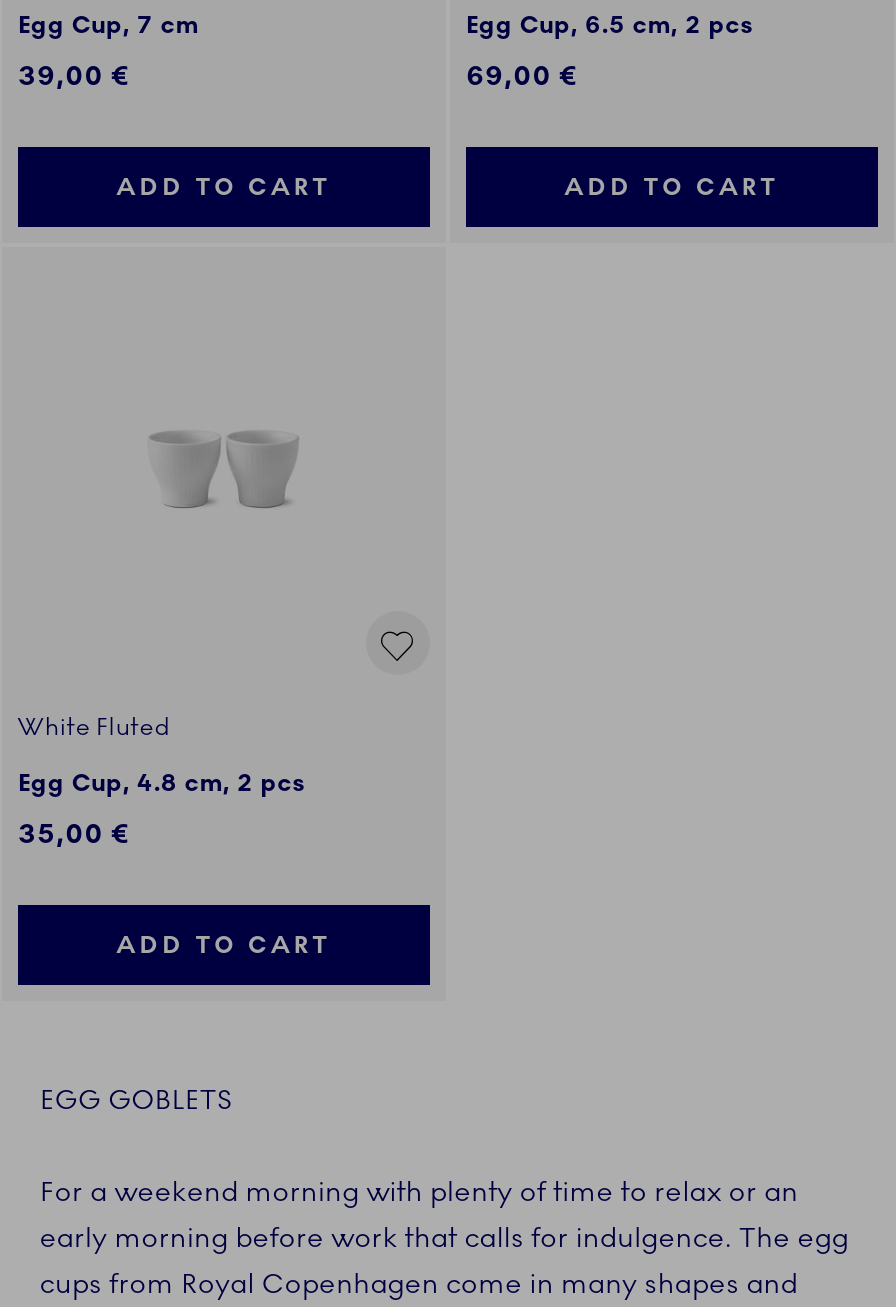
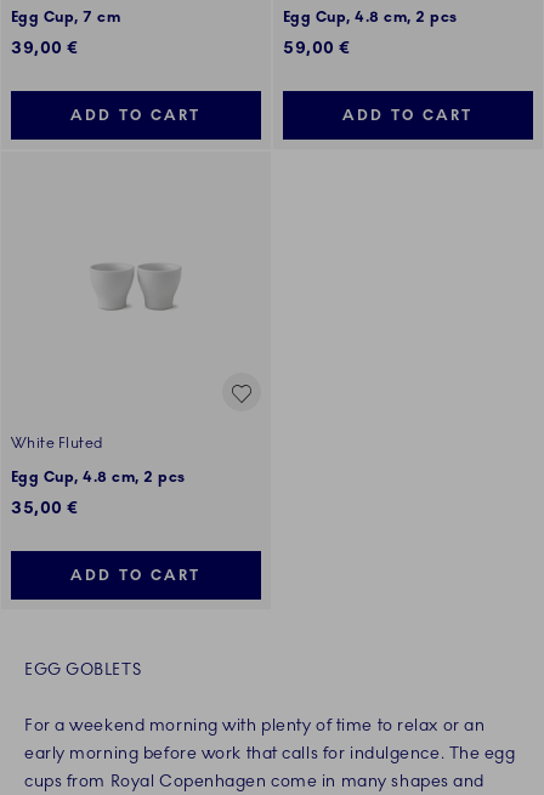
- Egg Cup, 6.5 cm, 2 pcs
+ Egg Cup, 4.8 cm, 2 pcs

- 69,00 €
+ 59,00 €
